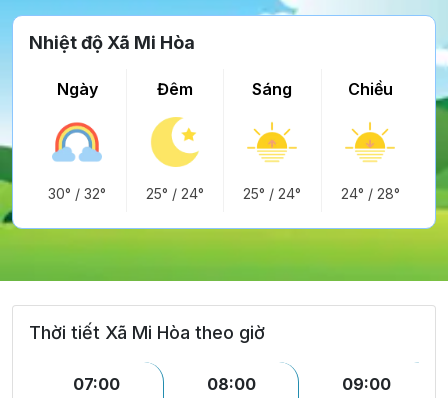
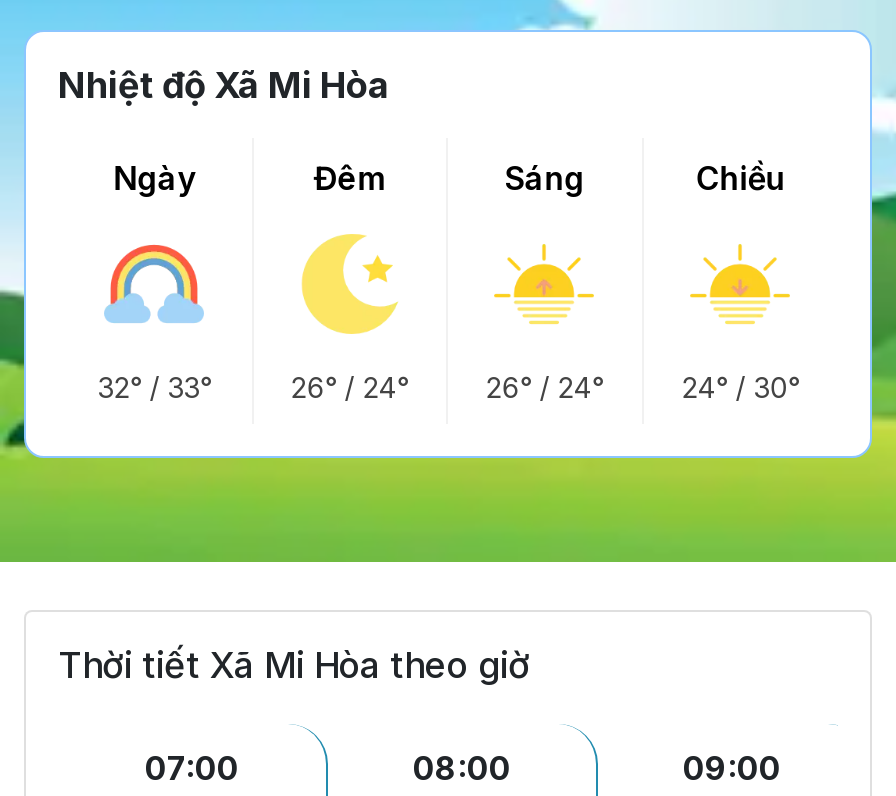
- 30° / 32°
+ 32° / 33°

- 25° / 24°
+ 26° / 24°

- 25° / 24°
+ 26° / 24°

- 24° / 28°
+ 24° / 30°
